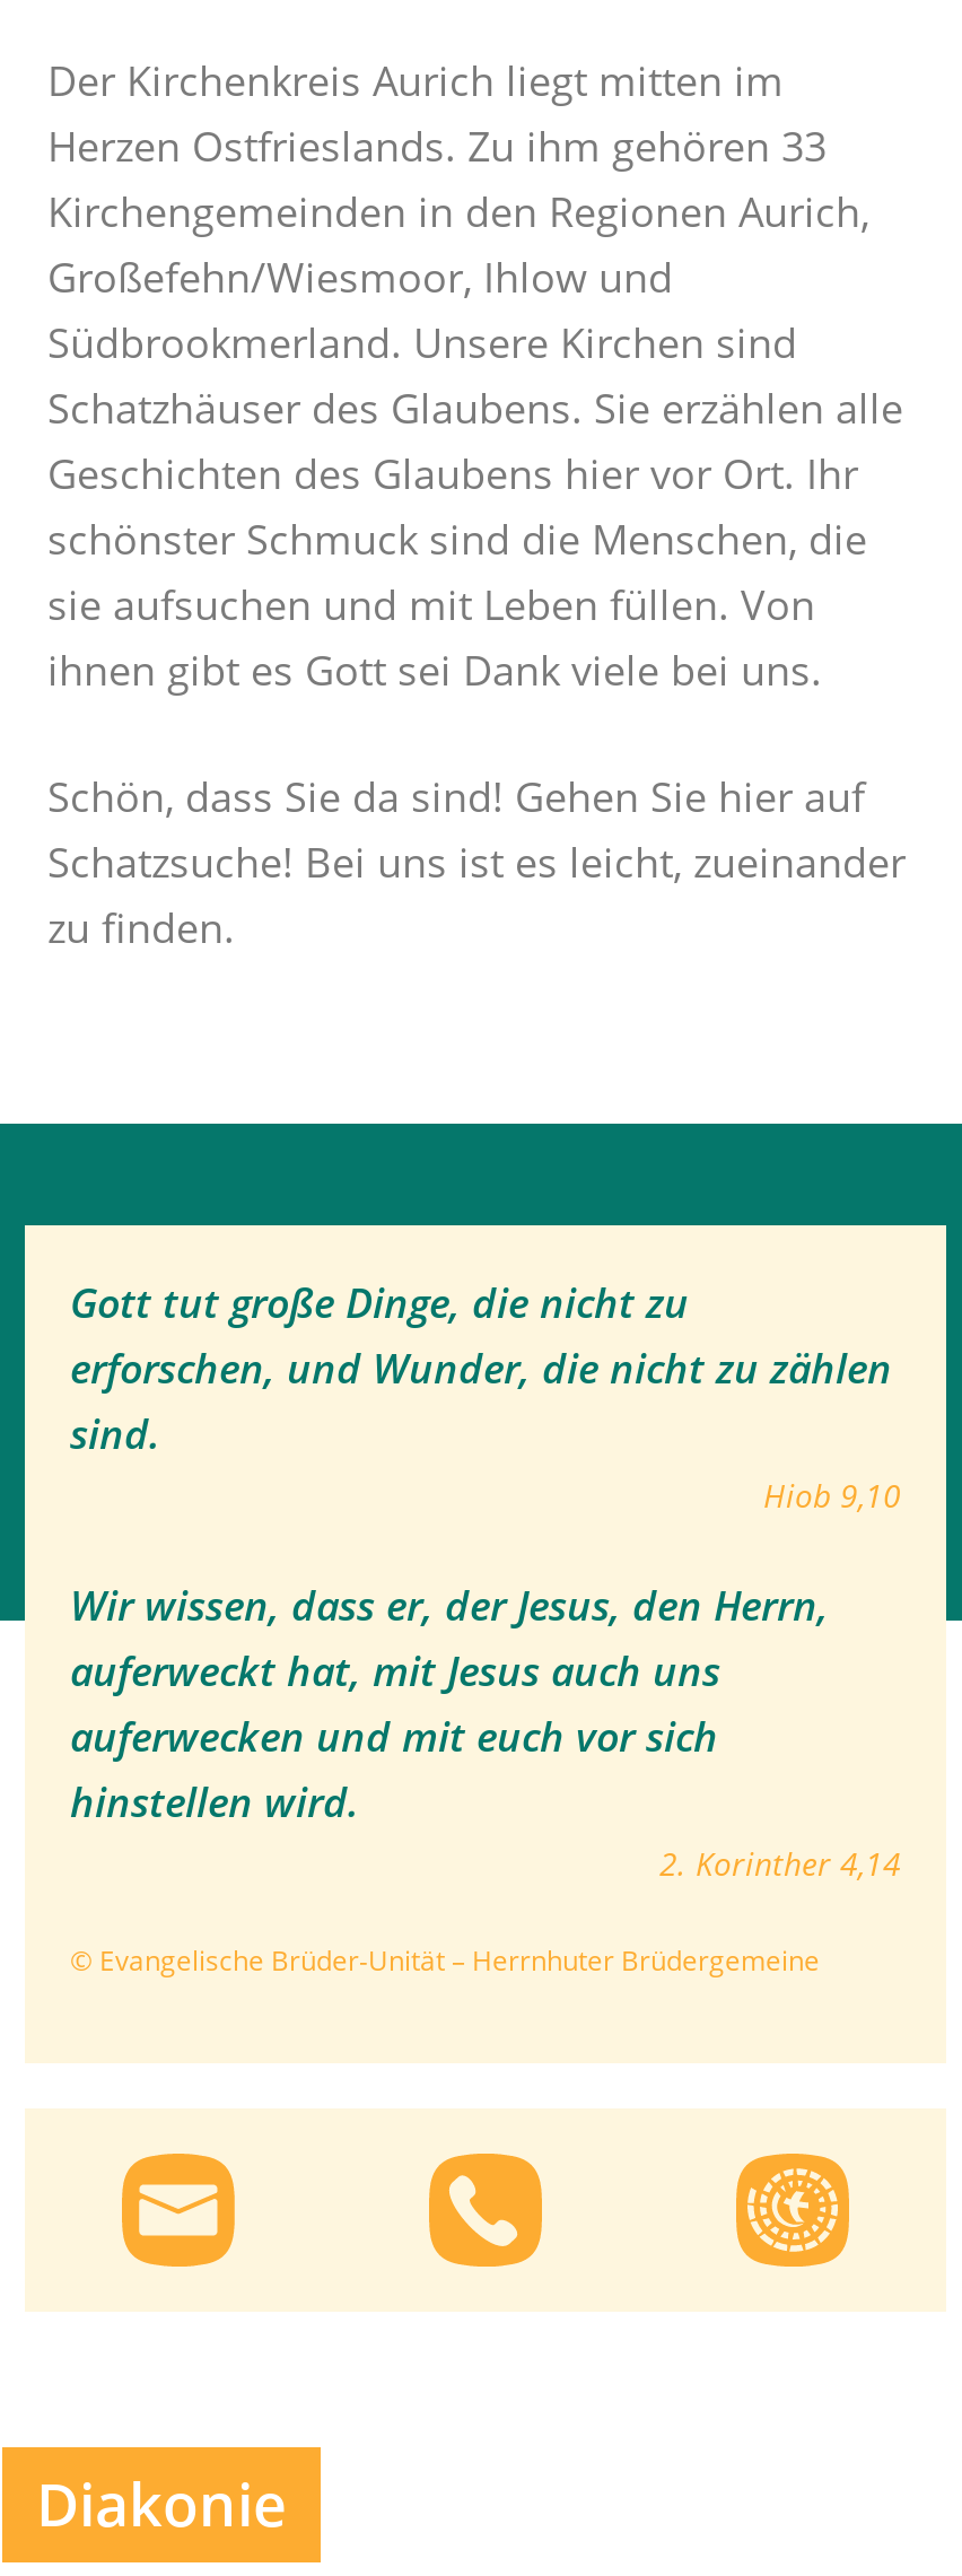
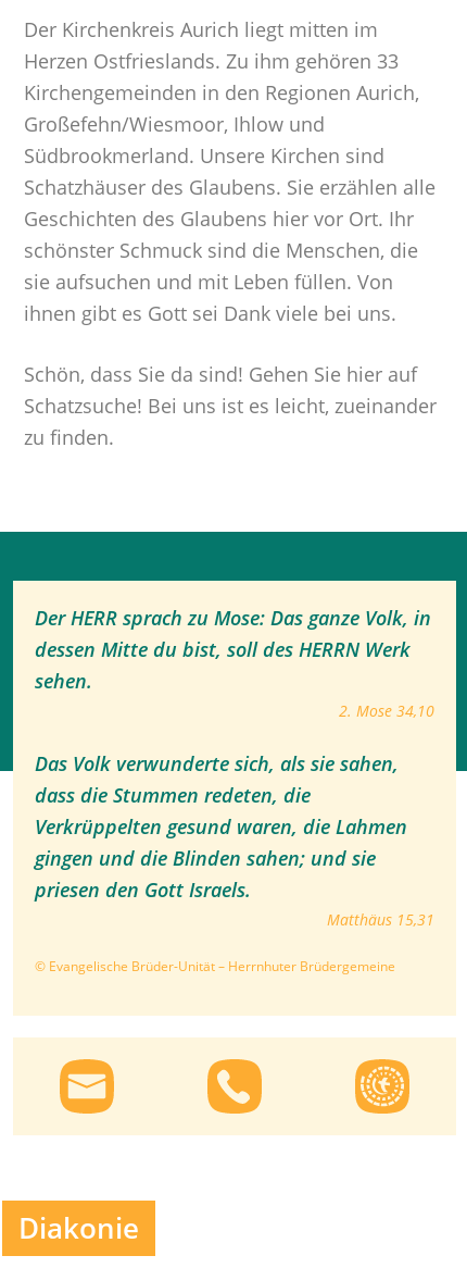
- Gott tut große Dinge, die nicht zu
- erforschen, und Wunder, die nicht zu zählen
- sind.
- Hiob 9,10
+ Der HERR sprach zu Mose: Das ganze Volk, in
+ dessen Mitte du bist, soll des HERRN Werk
+ sehen.
+ 2. Mose 34,10

- Wir wissen, dass er, der Jesus, den Herrn,
- auferweckt hat, mit Jesus auch uns
- auferwecken und mit euch vor sich
- hinstellen wird.
- 2. Korinther 4,14
+ Das Volk verwunderte sich, als sie sahen,
+ dass die Stummen redeten, die
+ Verkrüppelten gesund waren, die Lahmen
+ gingen und die Blinden sahen; und sie
+ priesen den Gott Israels.
+ Matthäus 15,31
